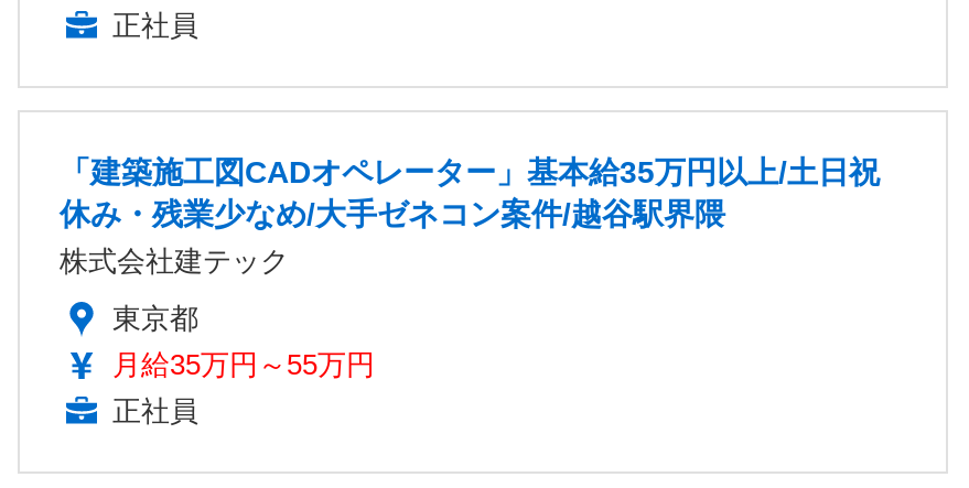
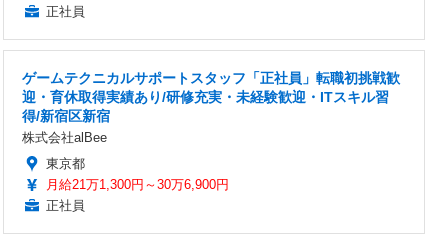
- 「建築施工図CADオペレーター」基本給35万円以上/土日祝
- 休み・残業少なめ/大手ゼネコン案件/越谷駅界隈
- 株式会社建テック
+ ゲームテクニカルサポートスタッフ「正社員」転職初挑戦歓
+ 迎・育休取得実績あり/研修充実・未経験歓迎・ITスキル習
+ 得/新宿区新宿
+ 株式会社alBee

- 月給35万円～55万円
+ 月給21万1,300円～30万6,900円
